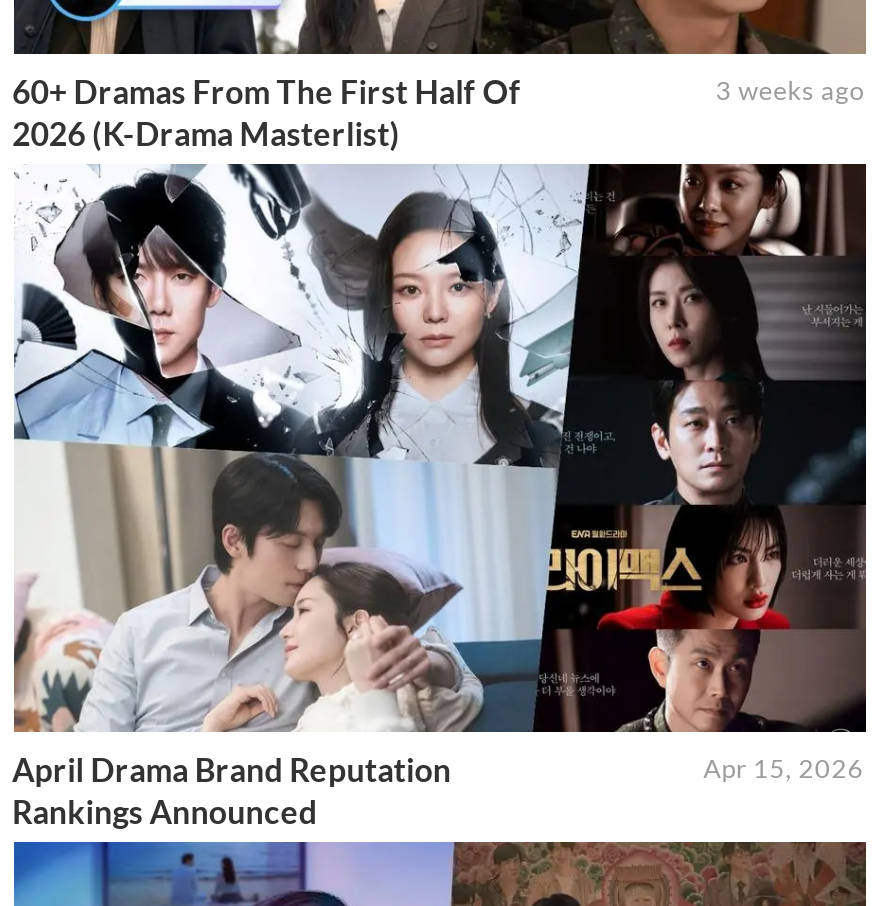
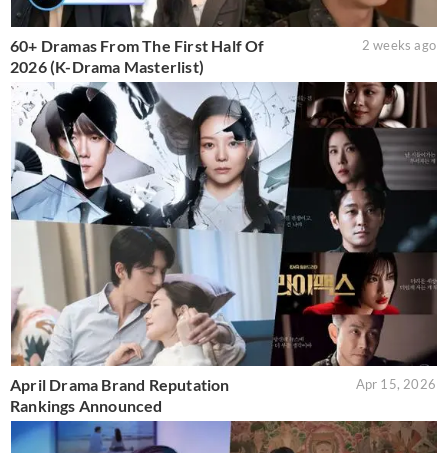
- 3 weeks ago
+ 2 weeks ago
